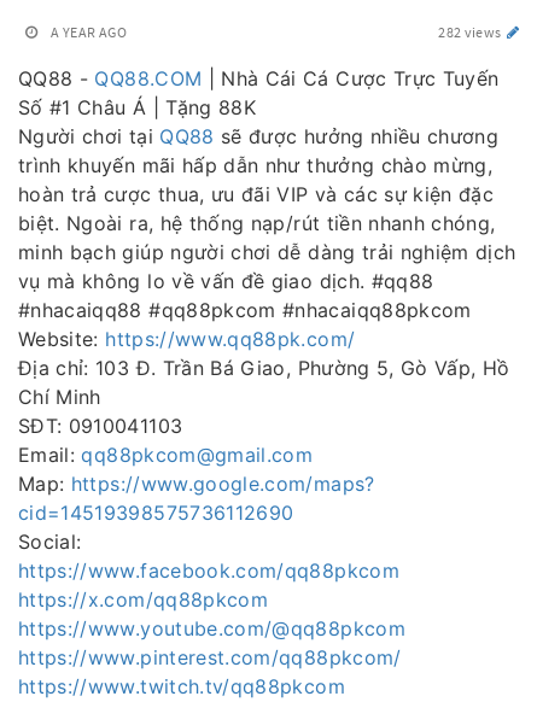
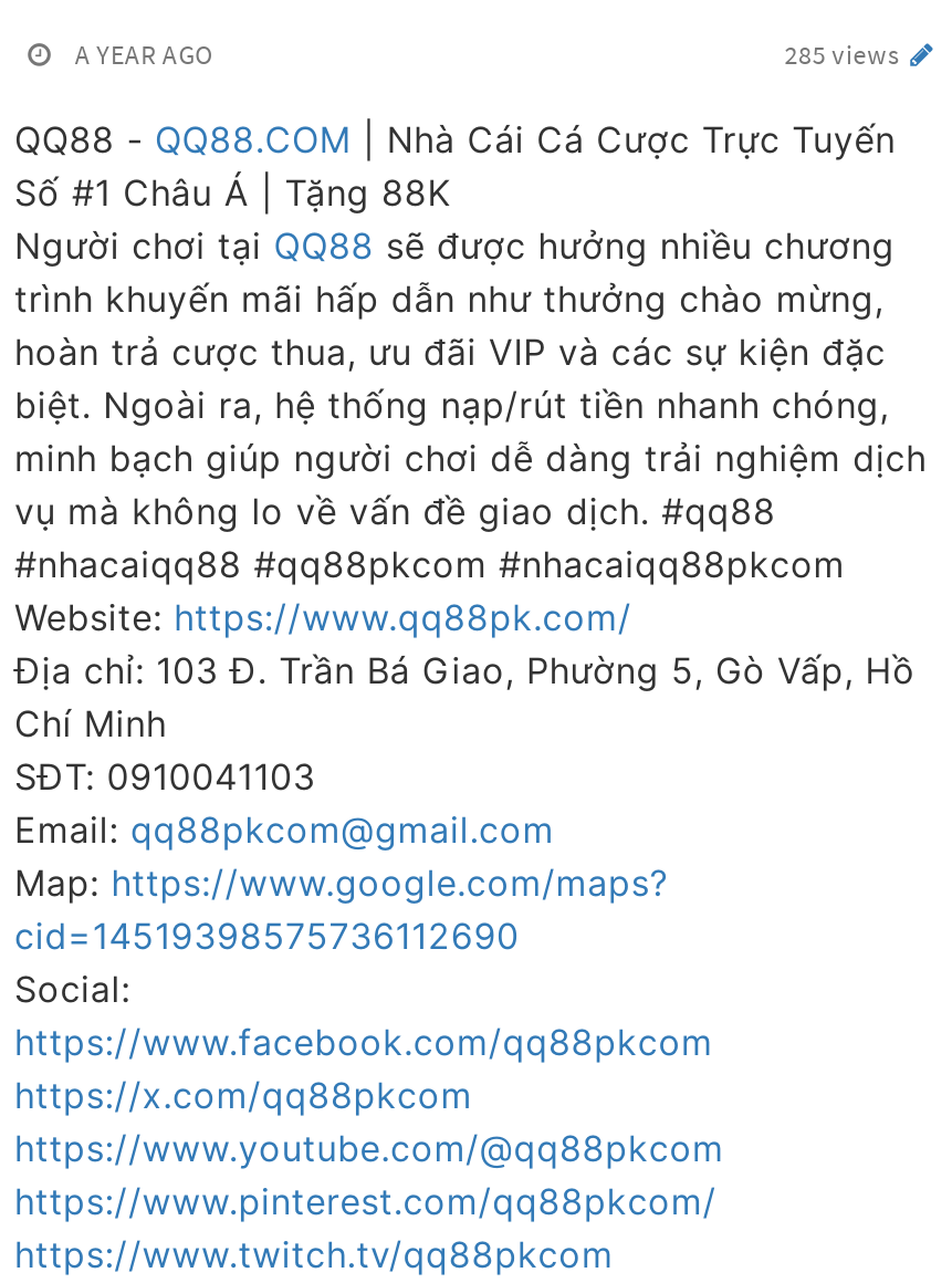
- 282 views
+ 285 views
